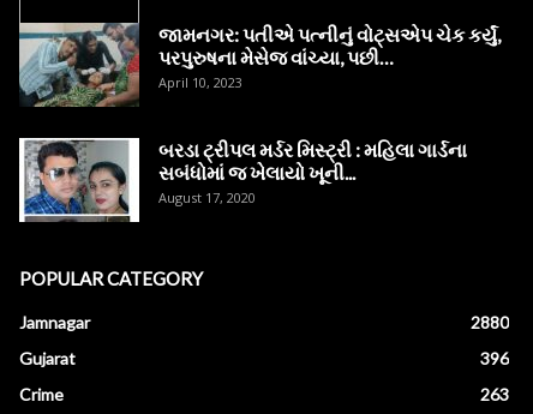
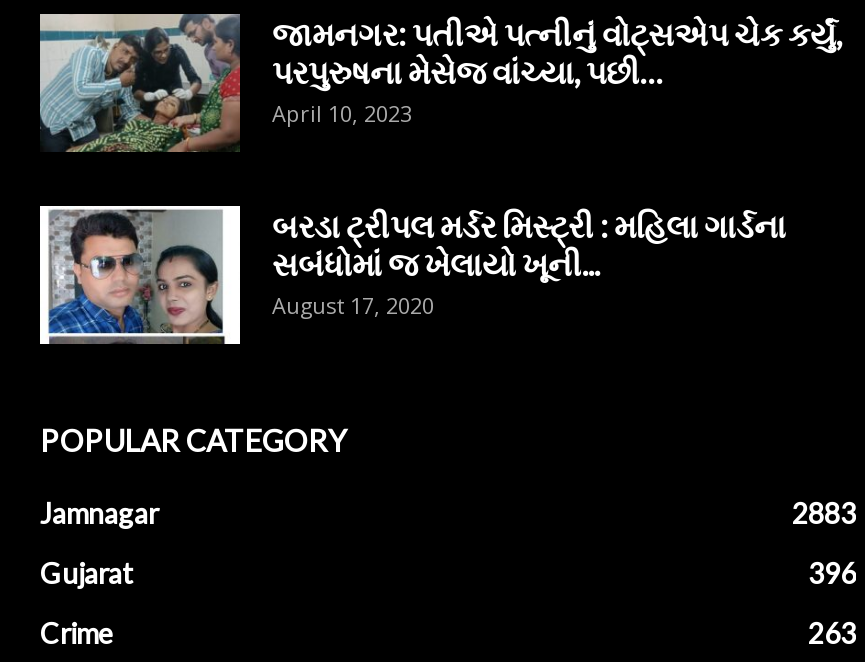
- 2880
+ 2883
